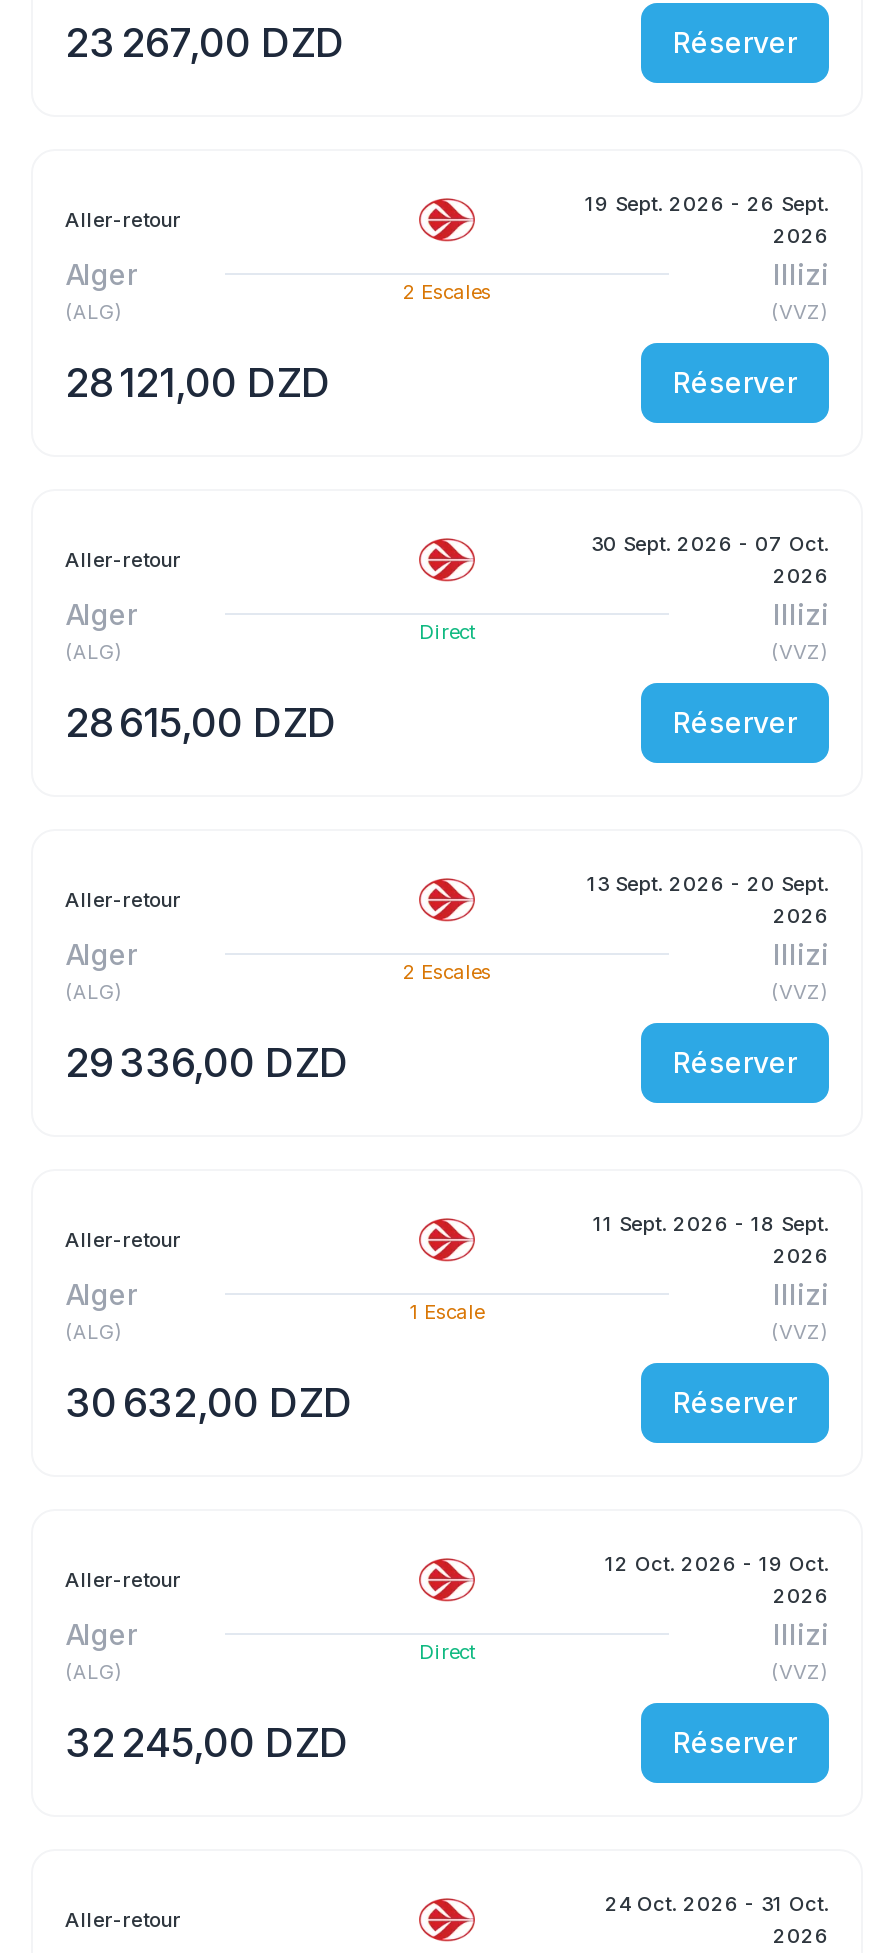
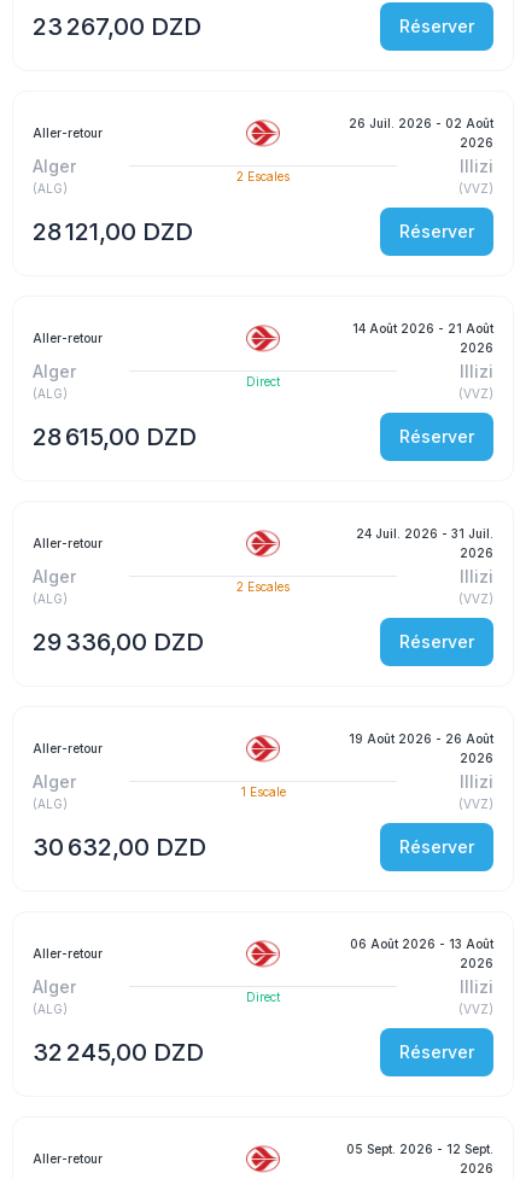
- 19 Sept. 2026 - 26 Sept.
+ 26 Juil. 2026 - 02 Août

- 30 Sept. 2026 - 07 Oct.
+ 14 Août 2026 - 21 Août

- 13 Sept. 2026 - 20 Sept.
+ 24 Juil. 2026 - 31 Juil.

- 11 Sept. 2026 - 18 Sept.
+ 19 Août 2026 - 26 Août

- 12 Oct. 2026 - 19 Oct.
+ 06 Août 2026 - 13 Août

- 24 Oct. 2026 - 31 Oct.
+ 05 Sept. 2026 - 12 Sept.
